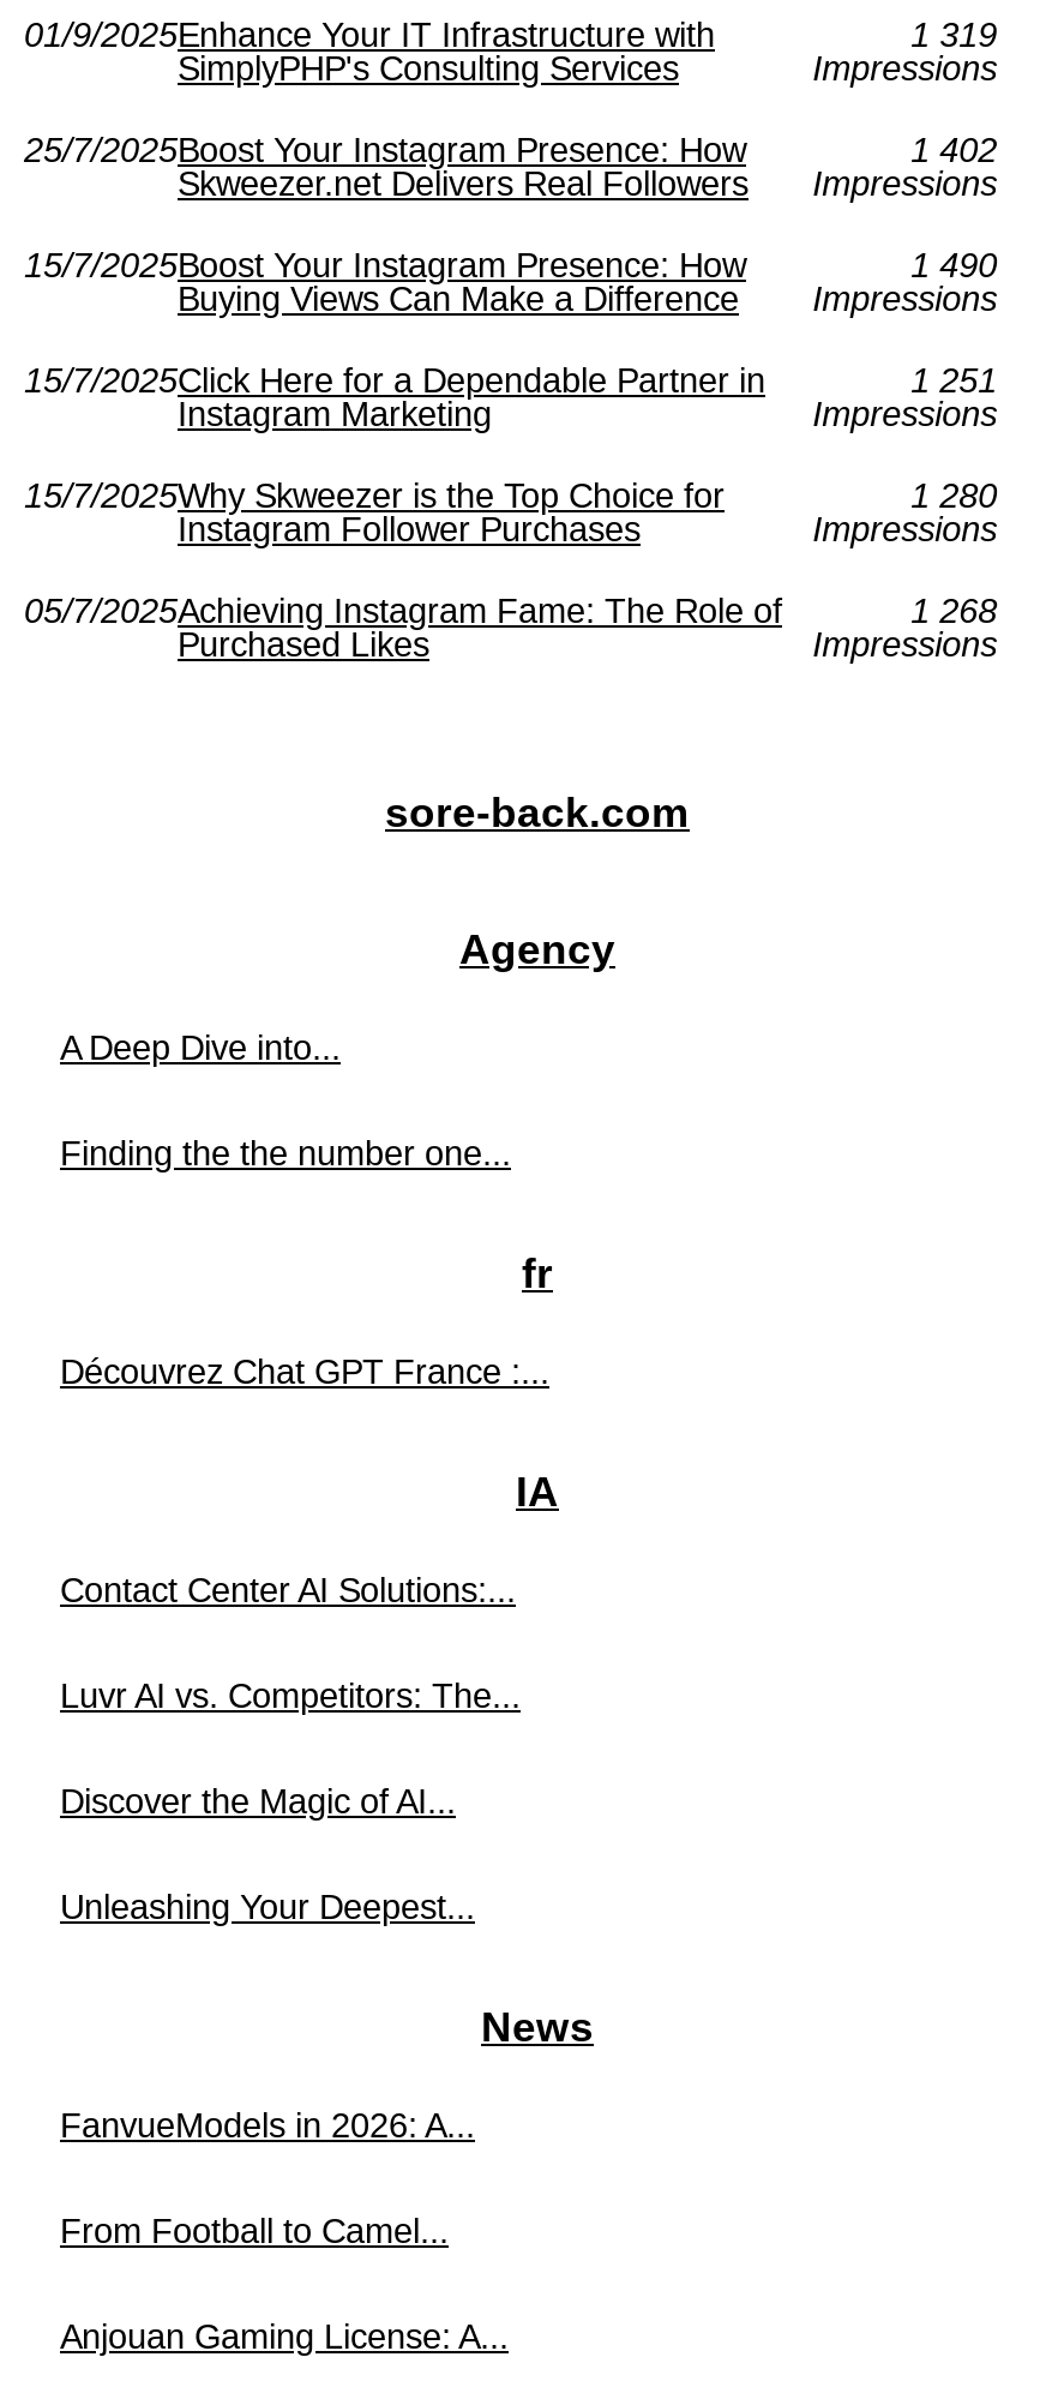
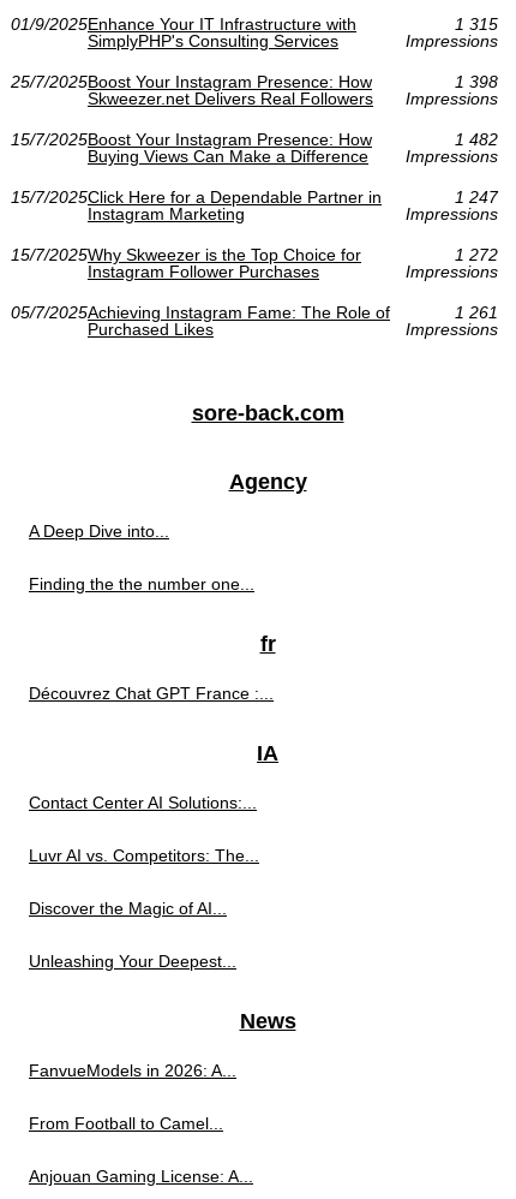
- 1 319
+ 1 315

- 1 402
+ 1 398

- 1 490
+ 1 482

- 1 251
+ 1 247

- 1 280
+ 1 272

- 1 268
+ 1 261
